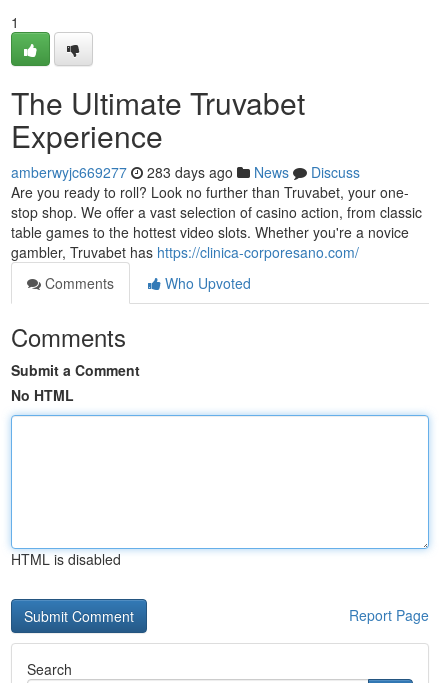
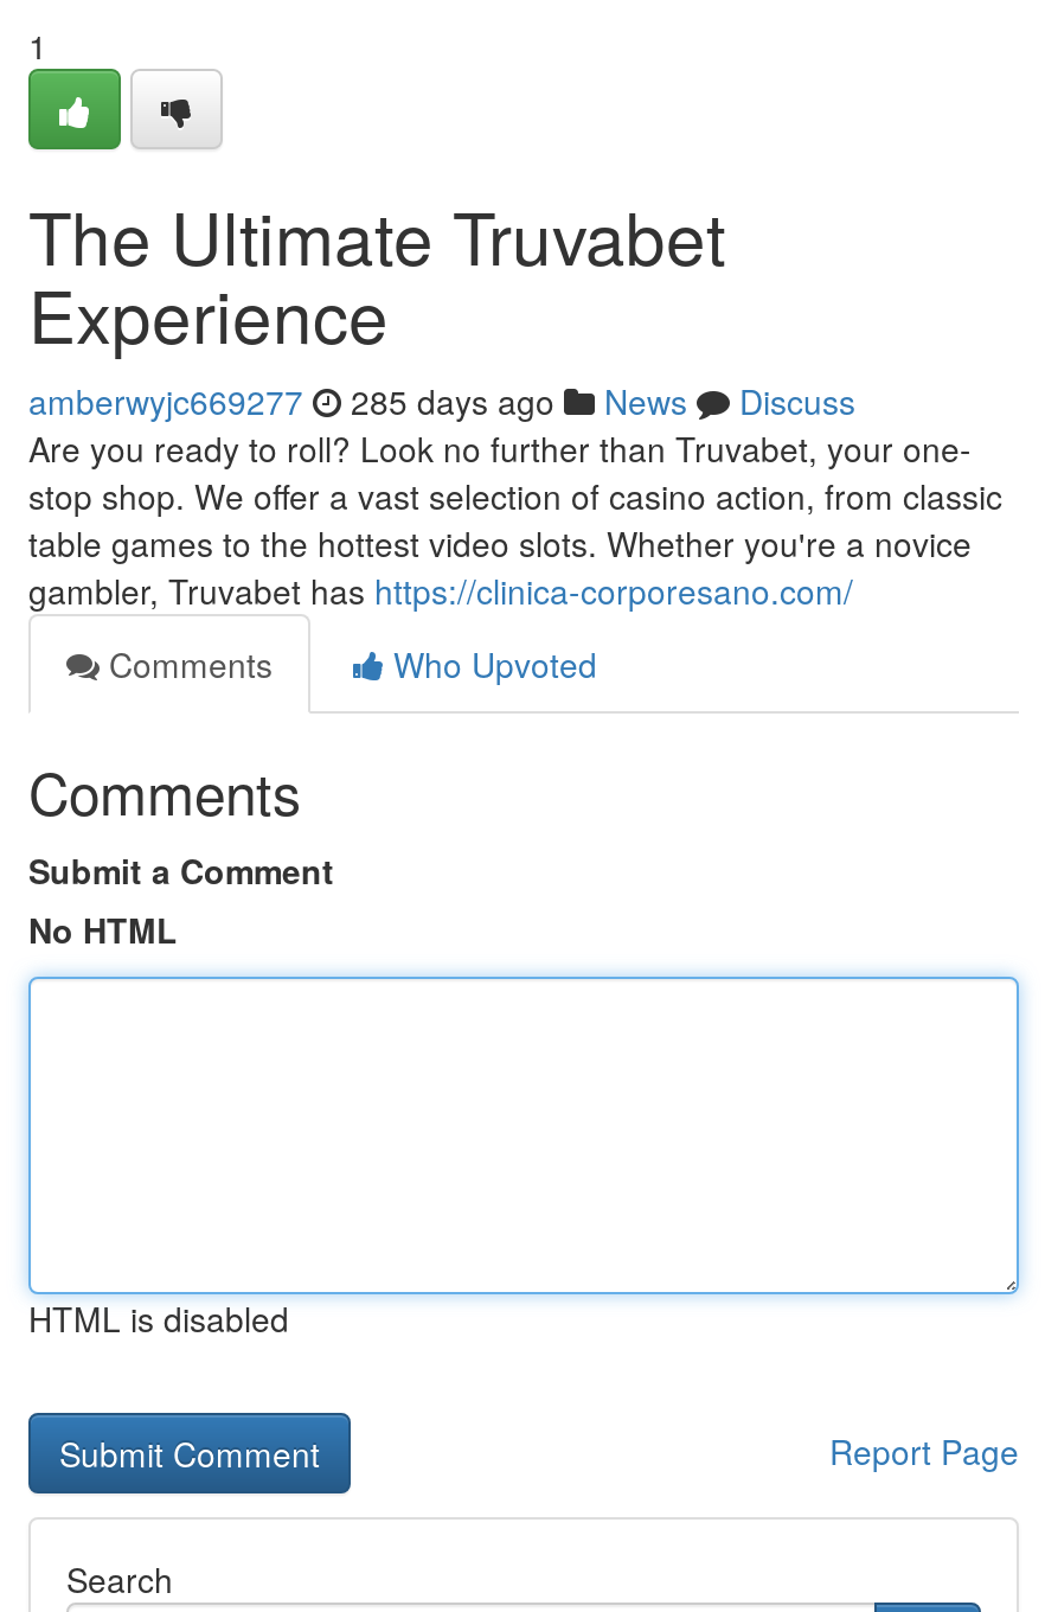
- amberwyjc669277 283 days ago News Discuss
+ amberwyjc669277 285 days ago News Discuss
